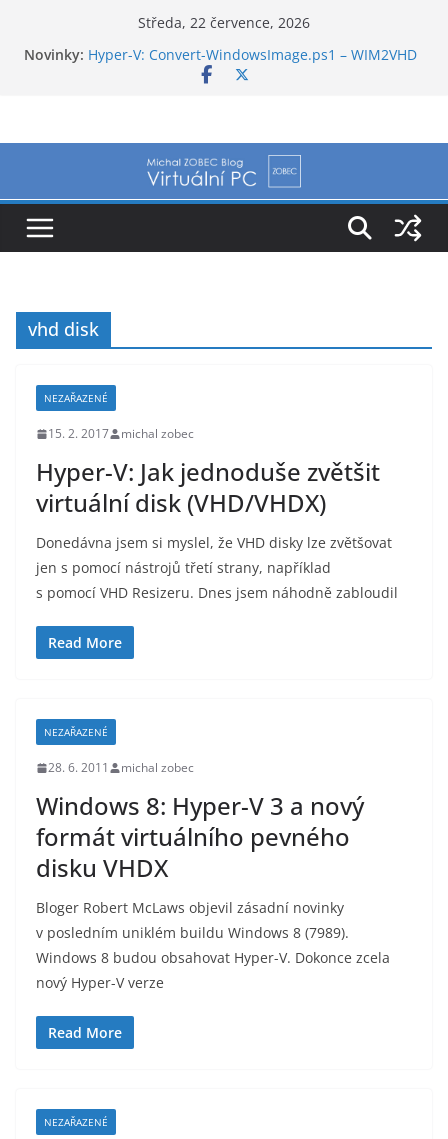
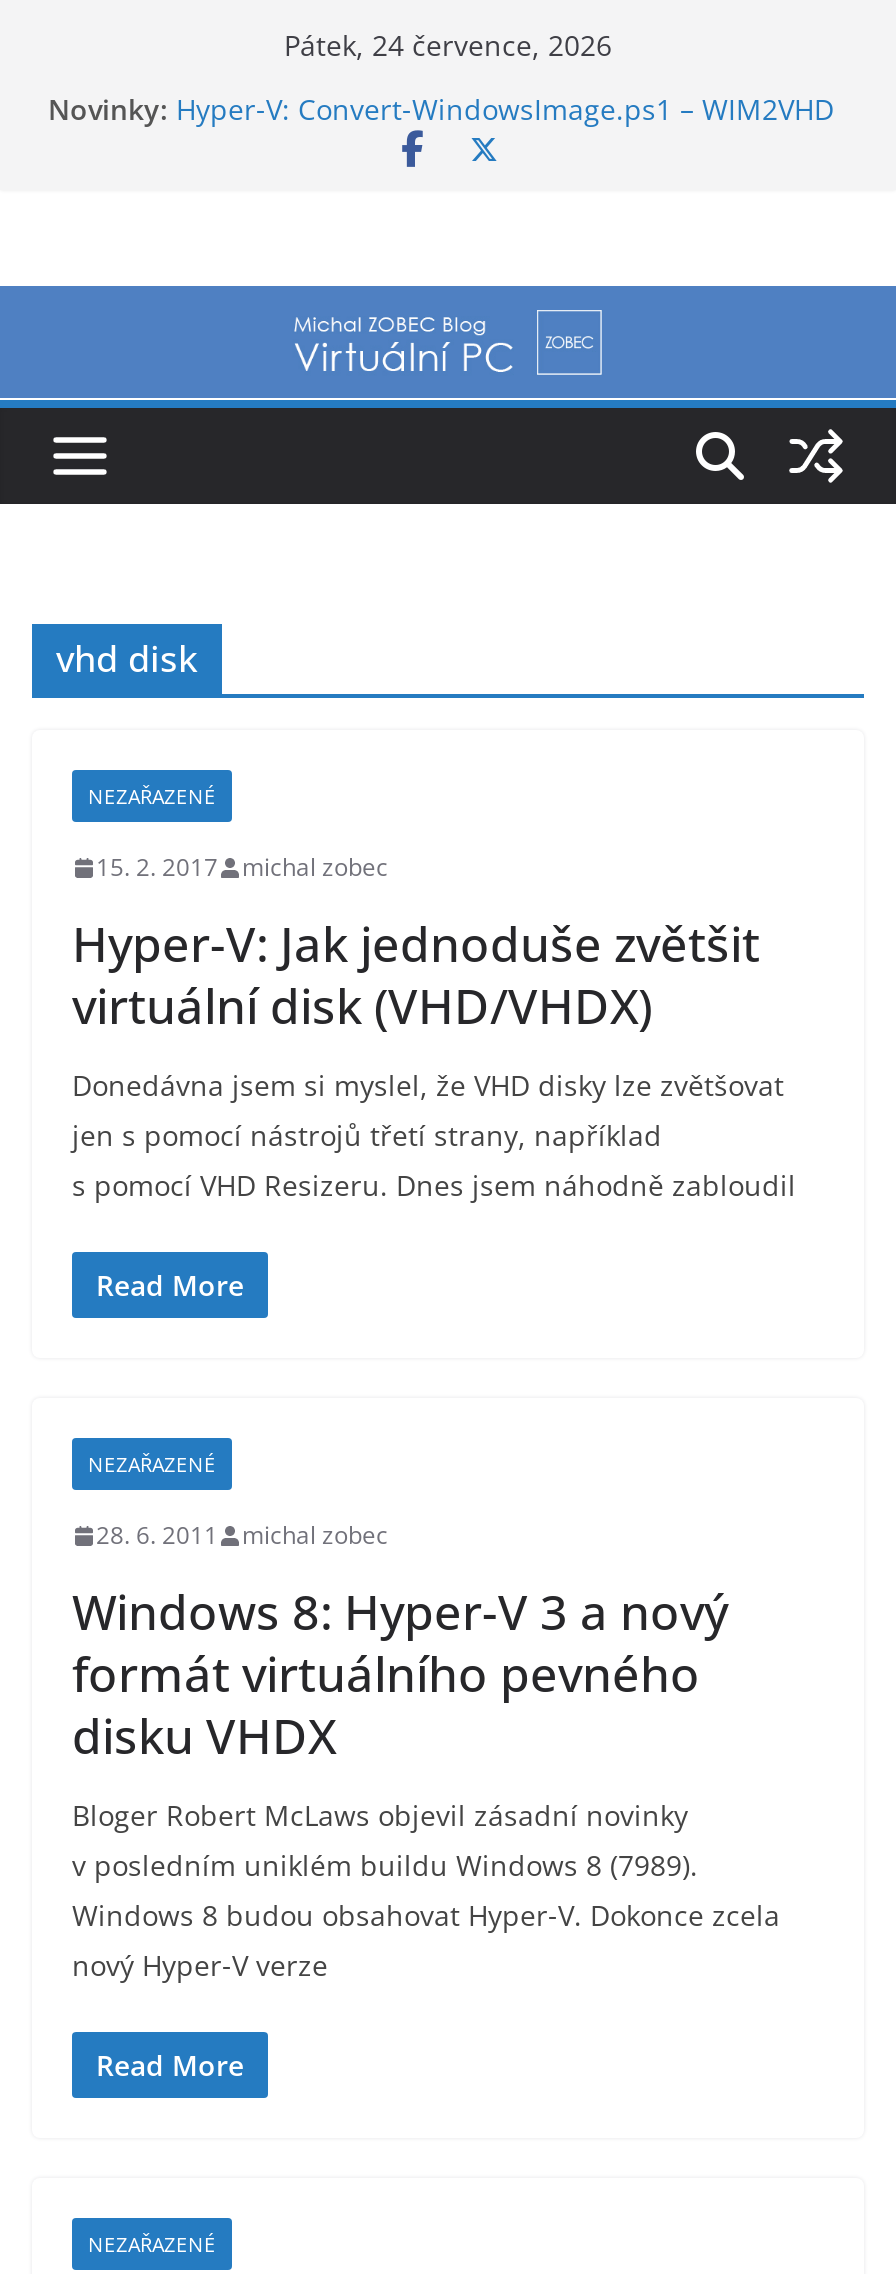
- Středa, 22 července, 2026
+ Pátek, 24 července, 2026
